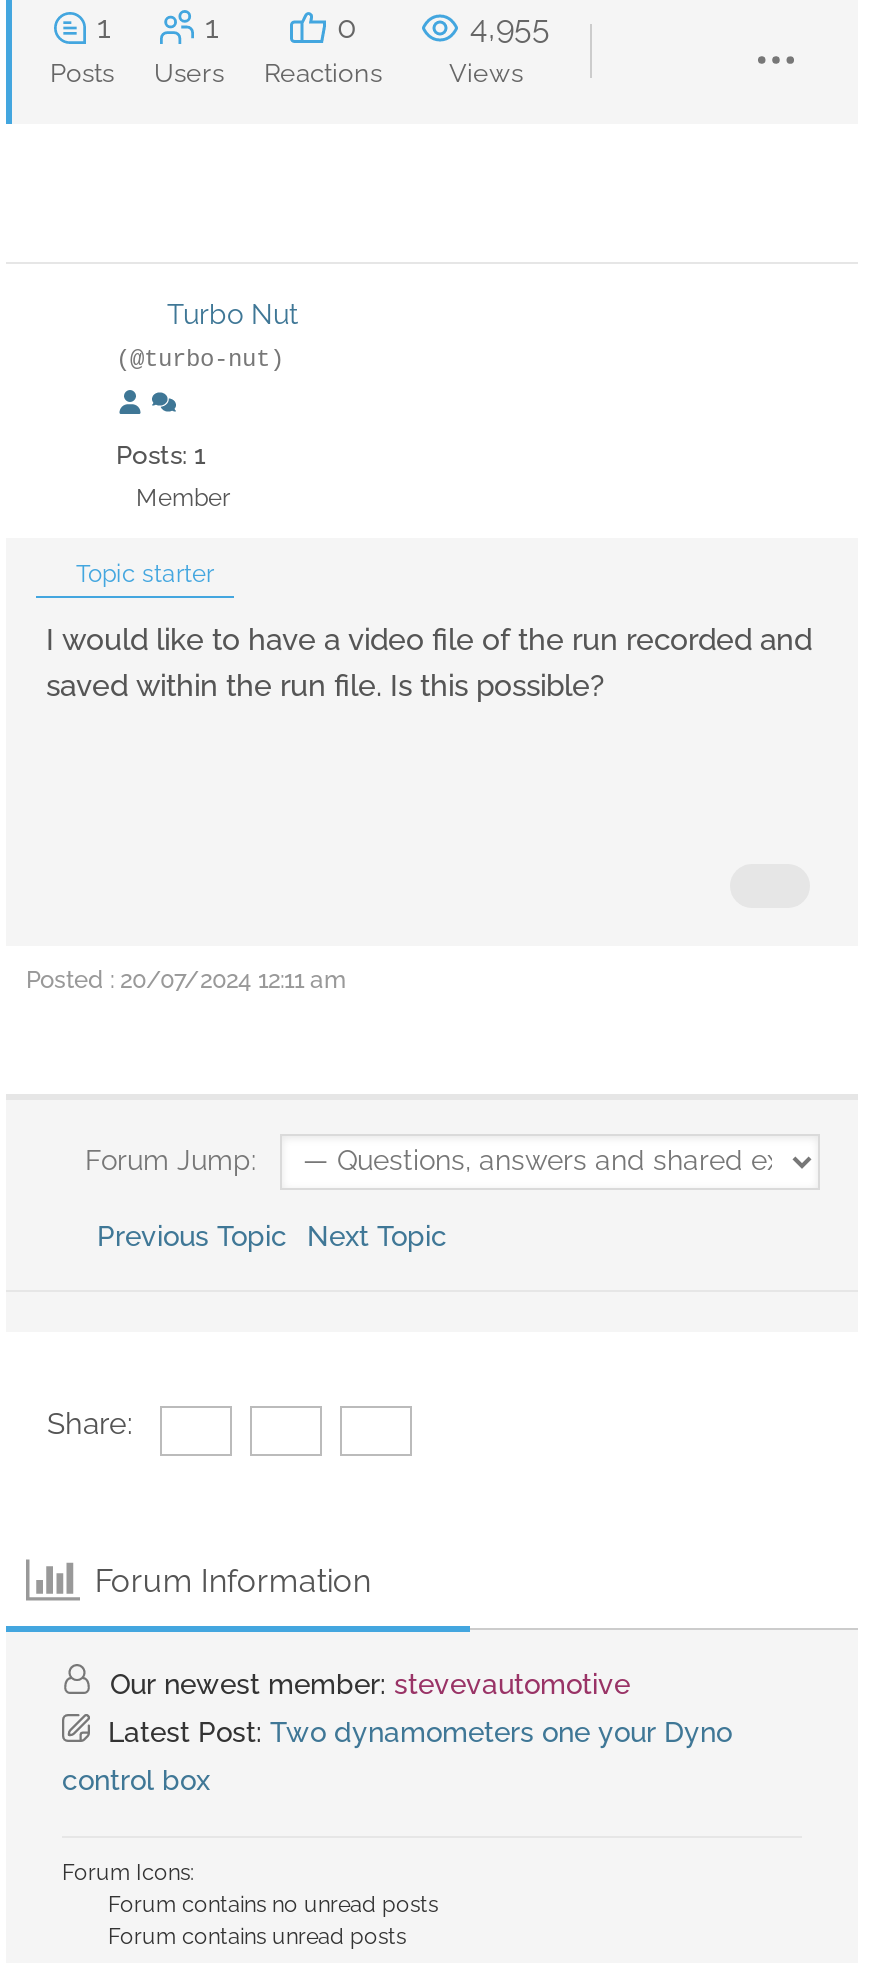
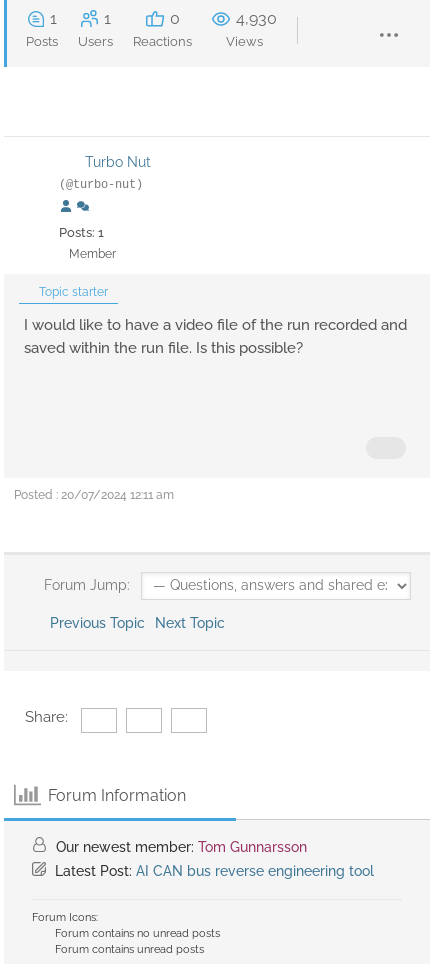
- 4,955
+ 4,930

- Our newest member: stevevautomotive
- Latest Post: Two dynamometers one your Dyno
- control box
+ Our newest member: Tom Gunnarsson
+ Latest Post: AI CAN bus reverse engineering tool
